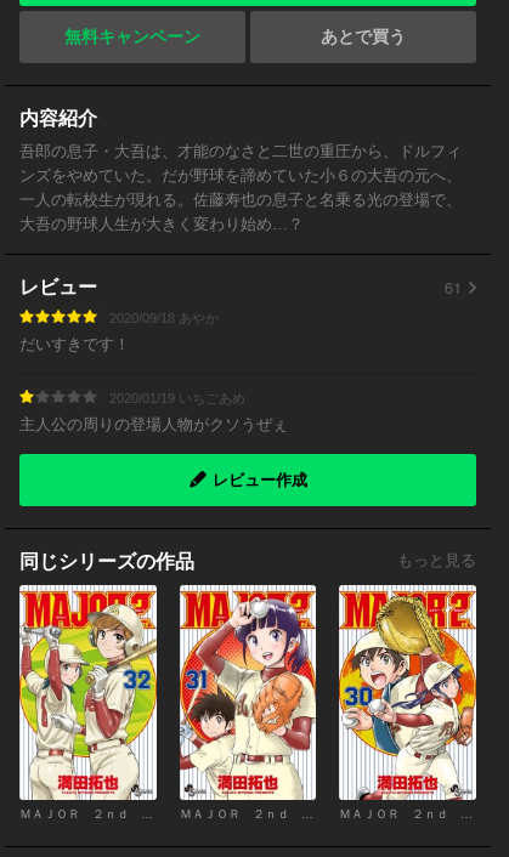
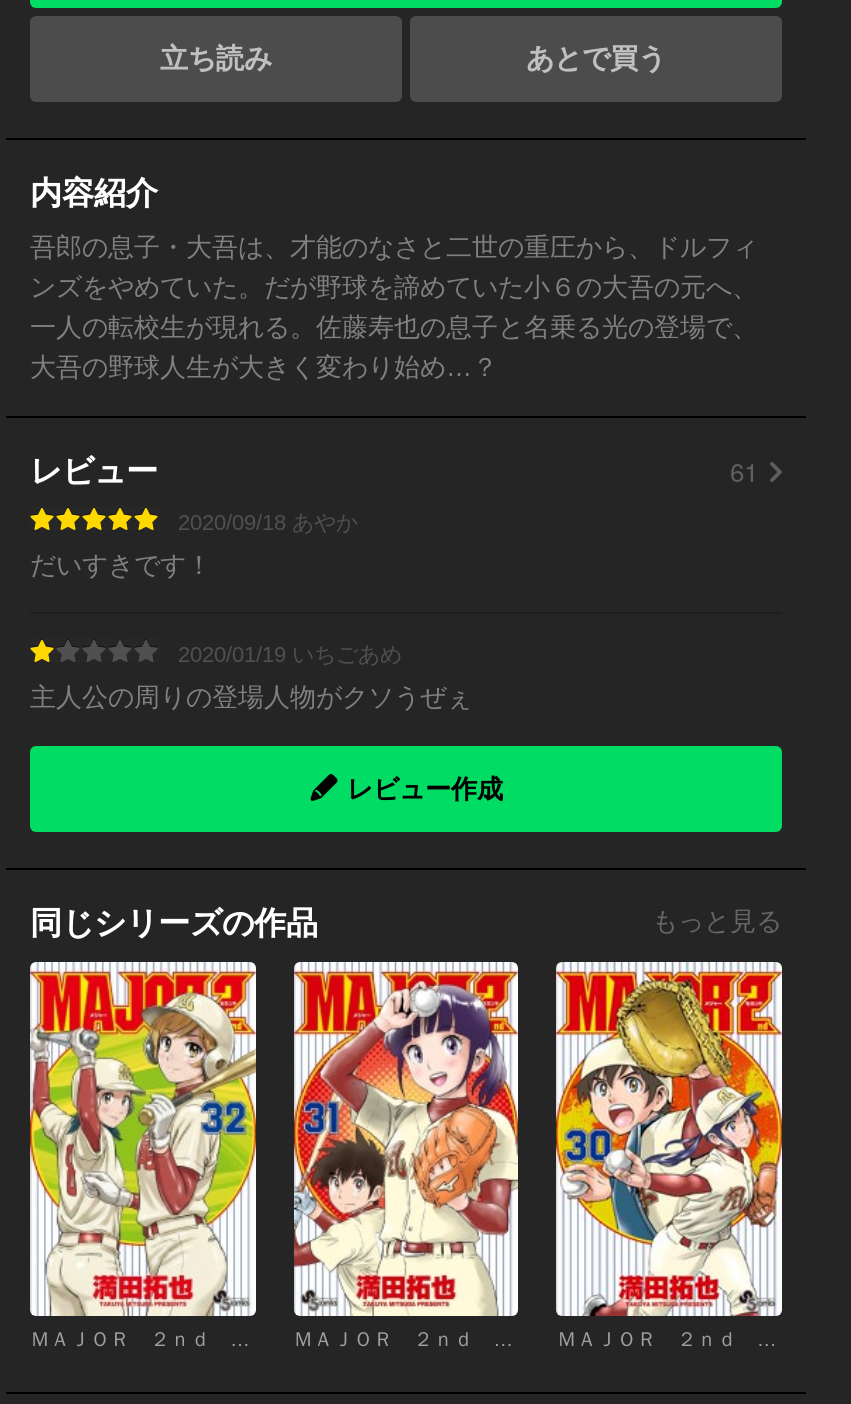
- 無料キャンペーン
+ 立ち読み
